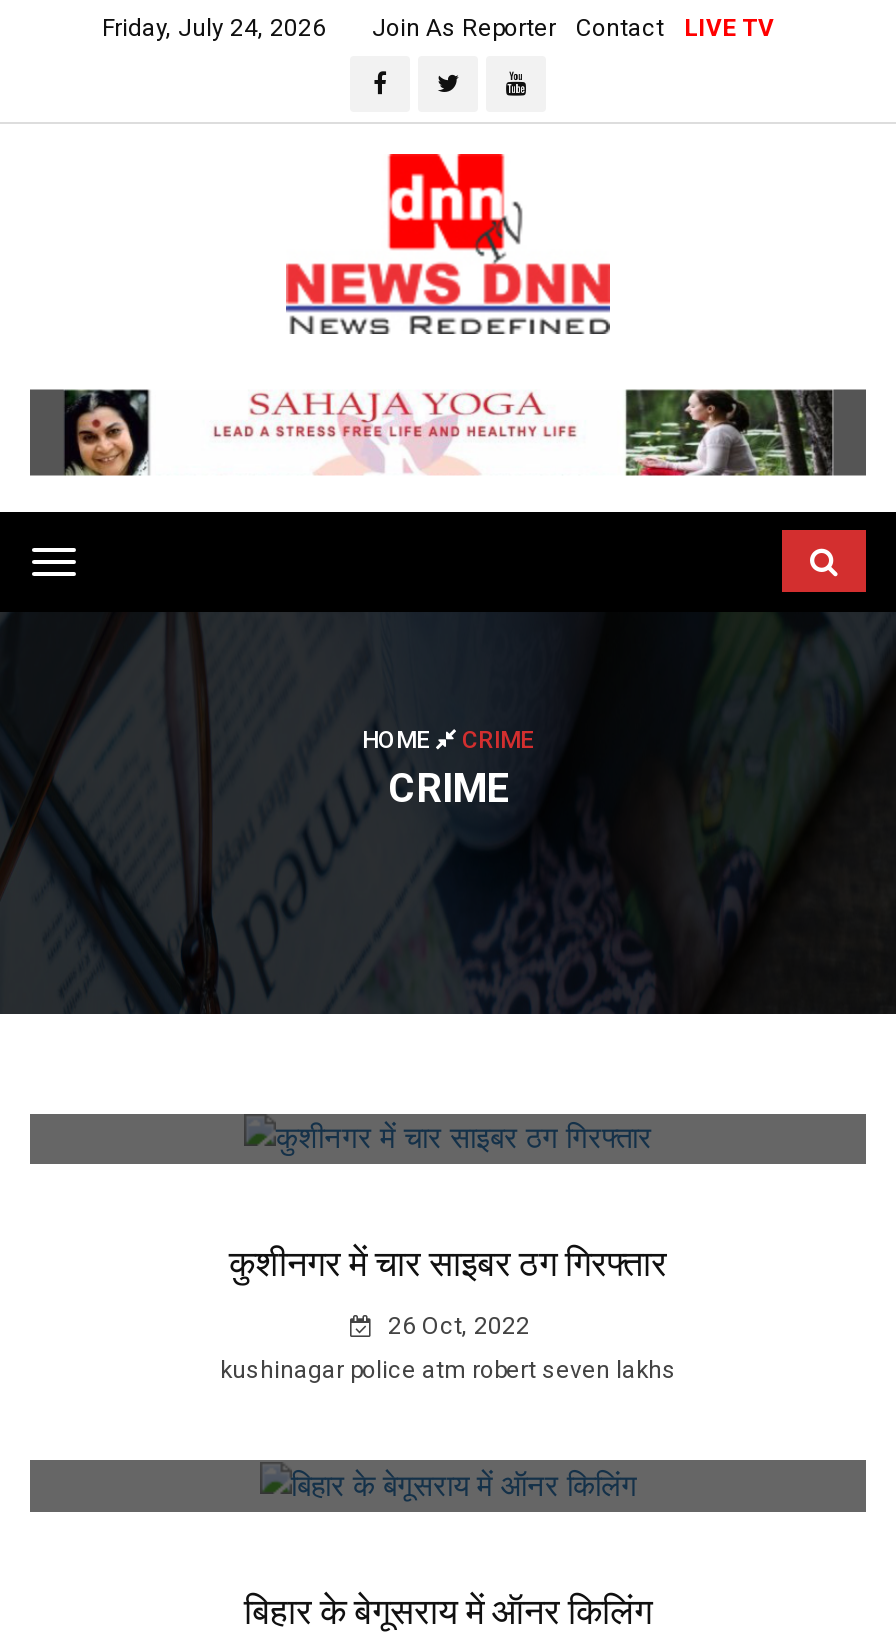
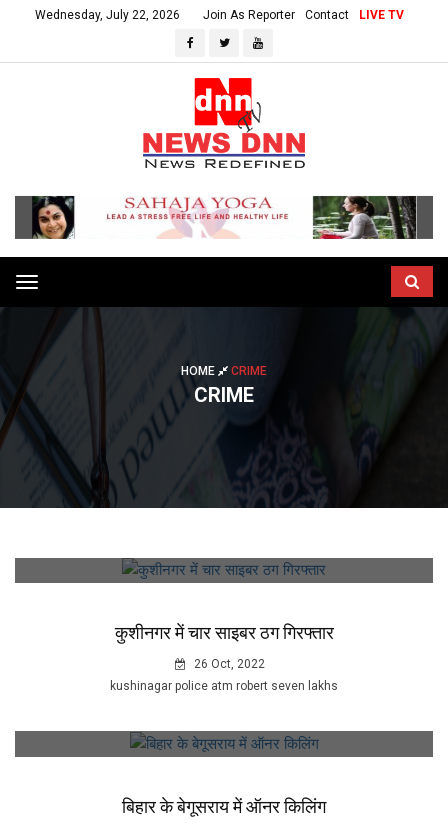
- Friday, July 24, 2026
+ Wednesday, July 22, 2026
